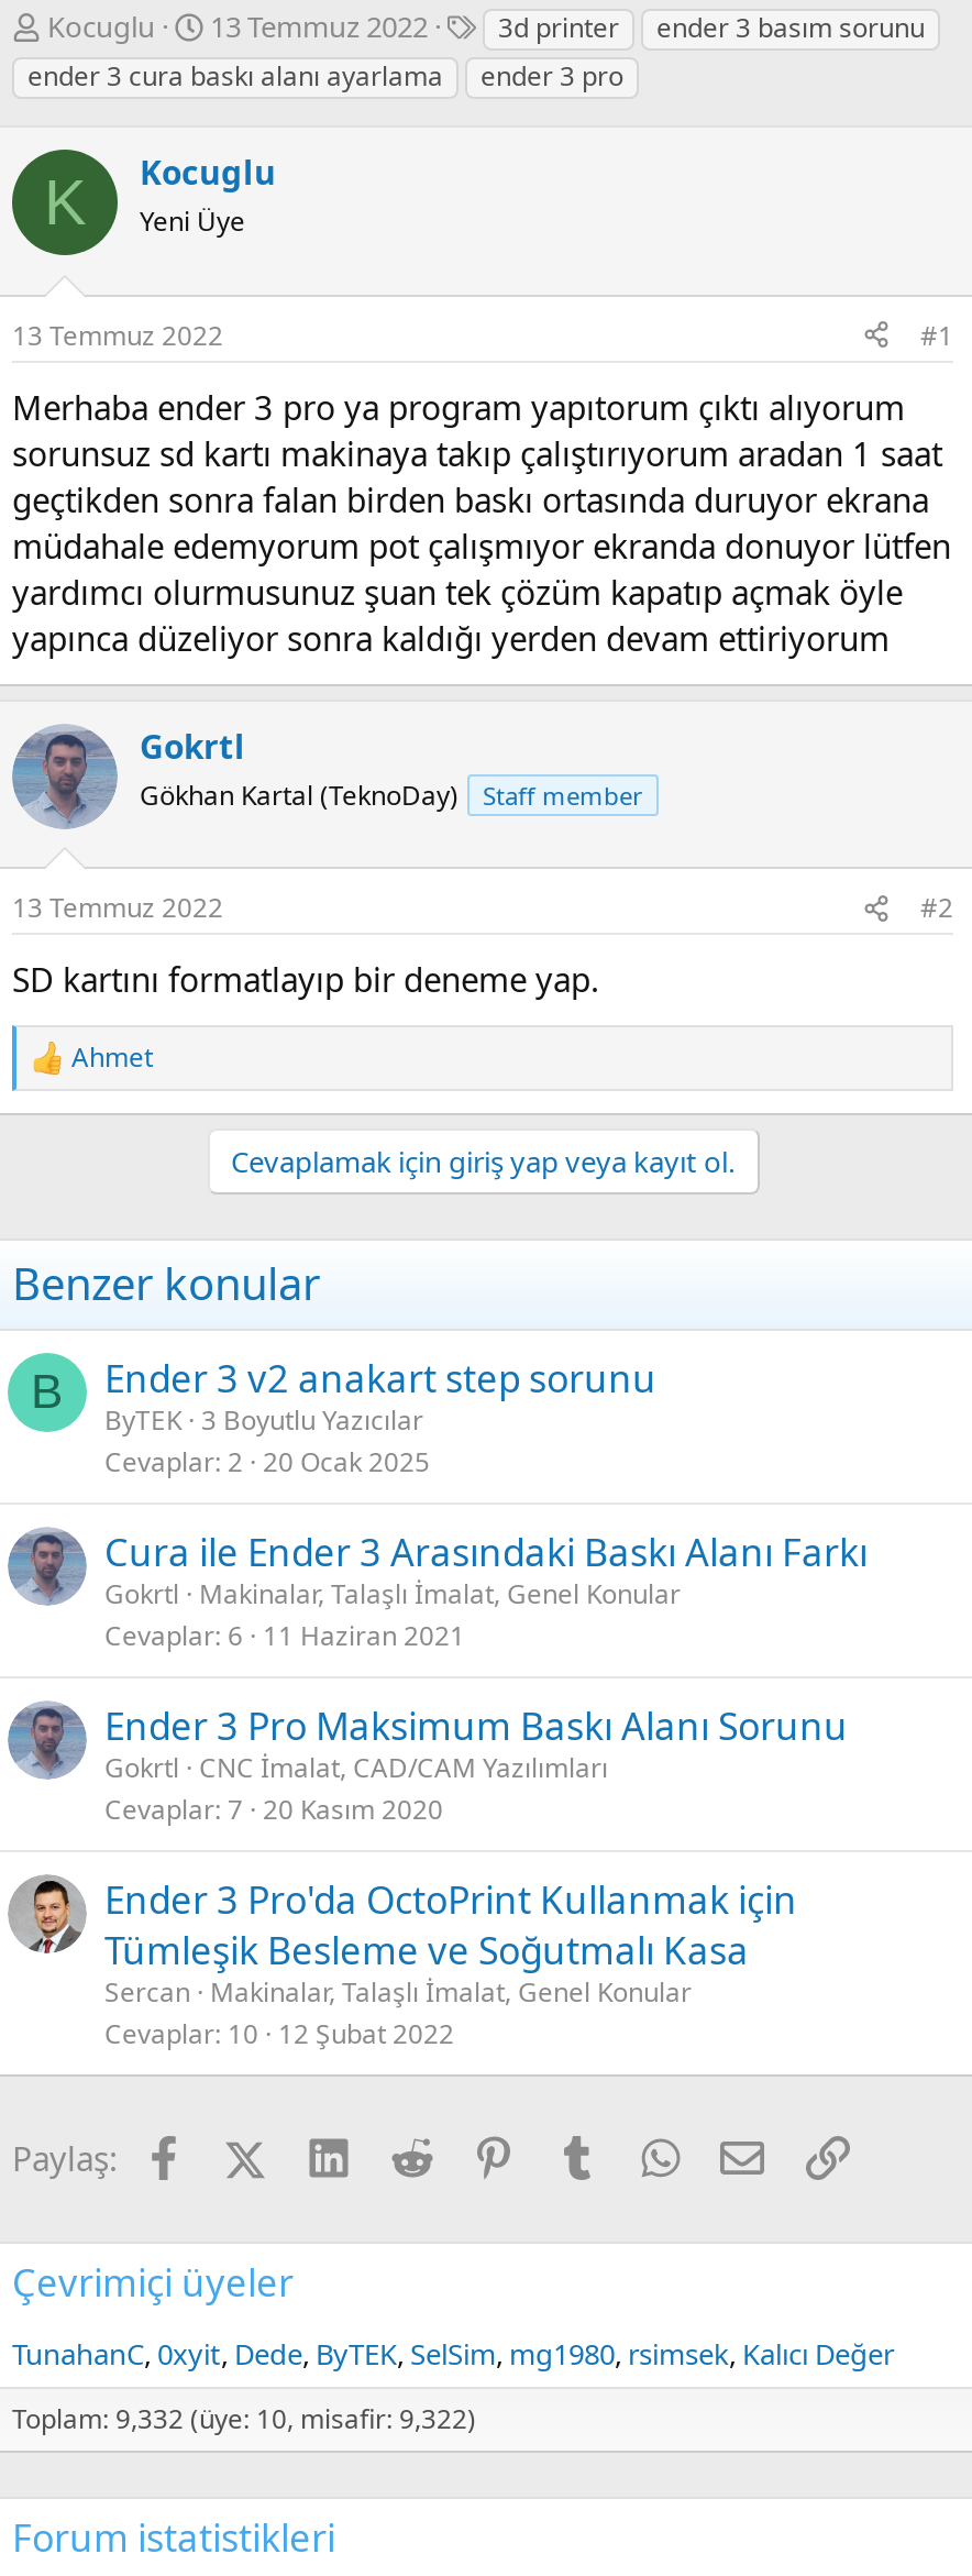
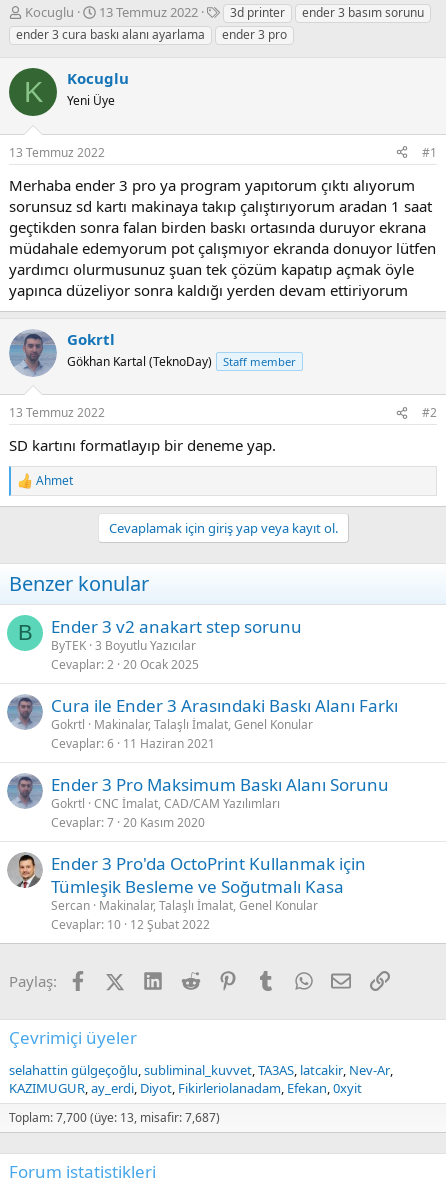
- TunahanC 0xyit Dede ByTEK SelSim mg1980 rsimsek Kalıcı Değer
+ selahattin gülgeçoğlu subliminal_kuvvet TA3AS latcakir Nev-Ar
+ KAZIMUGUR ay_erdi Diyot Fikirleriolanadam Efekan 0xyit

- Toplam: 9,332 (üye: 10, misafir: 9,322)
+ Toplam: 7,700 (üye: 13, misafir: 7,687)
